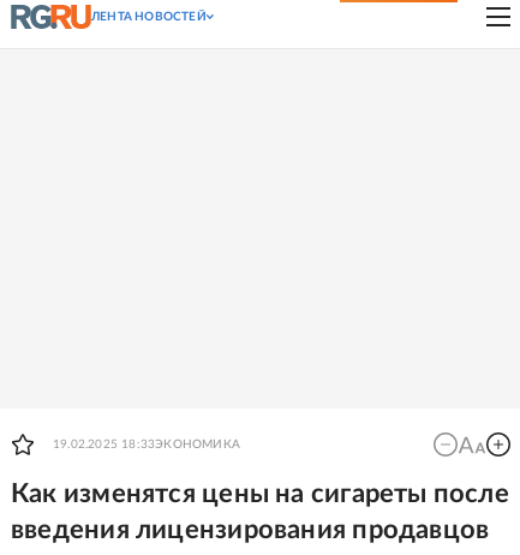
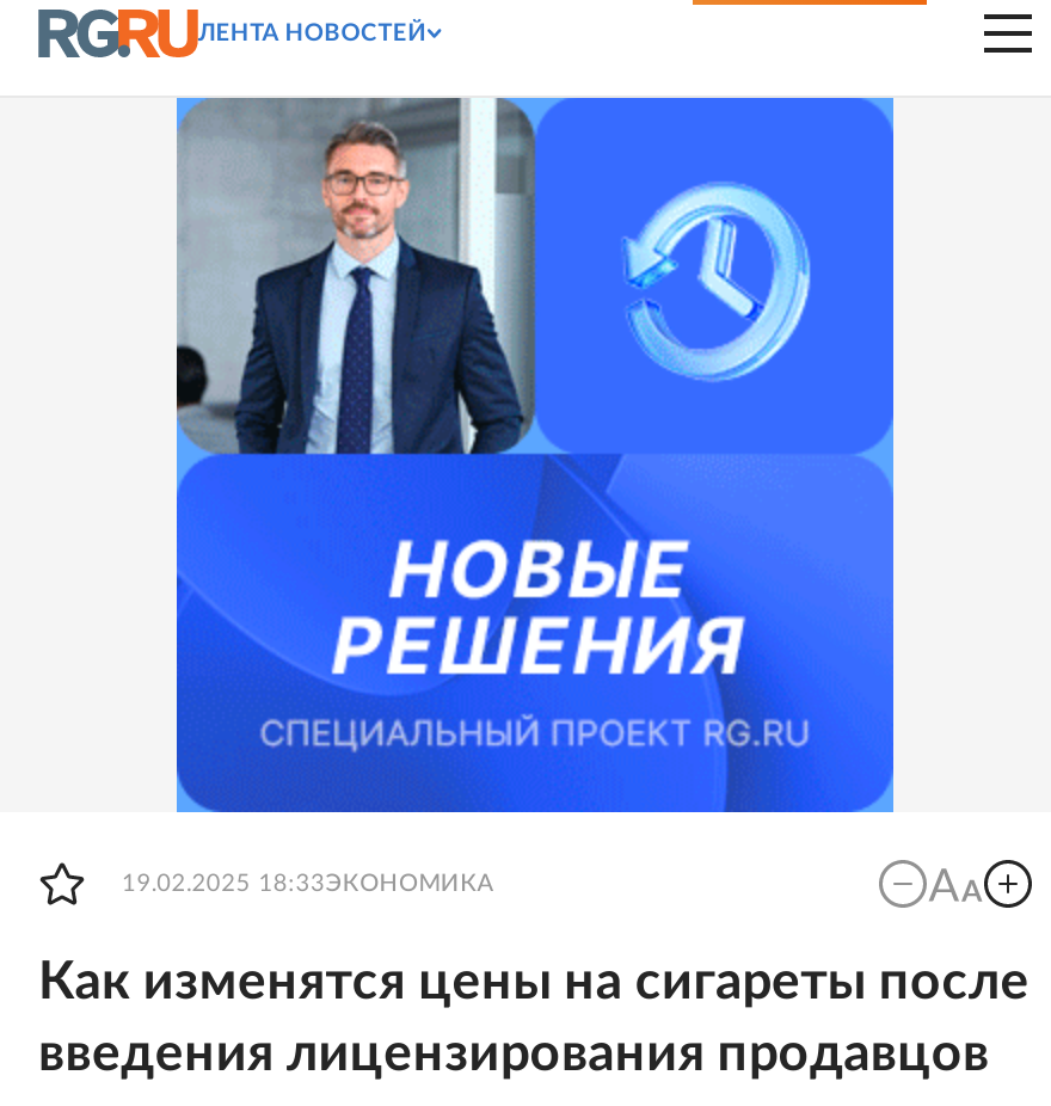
+ [image]
